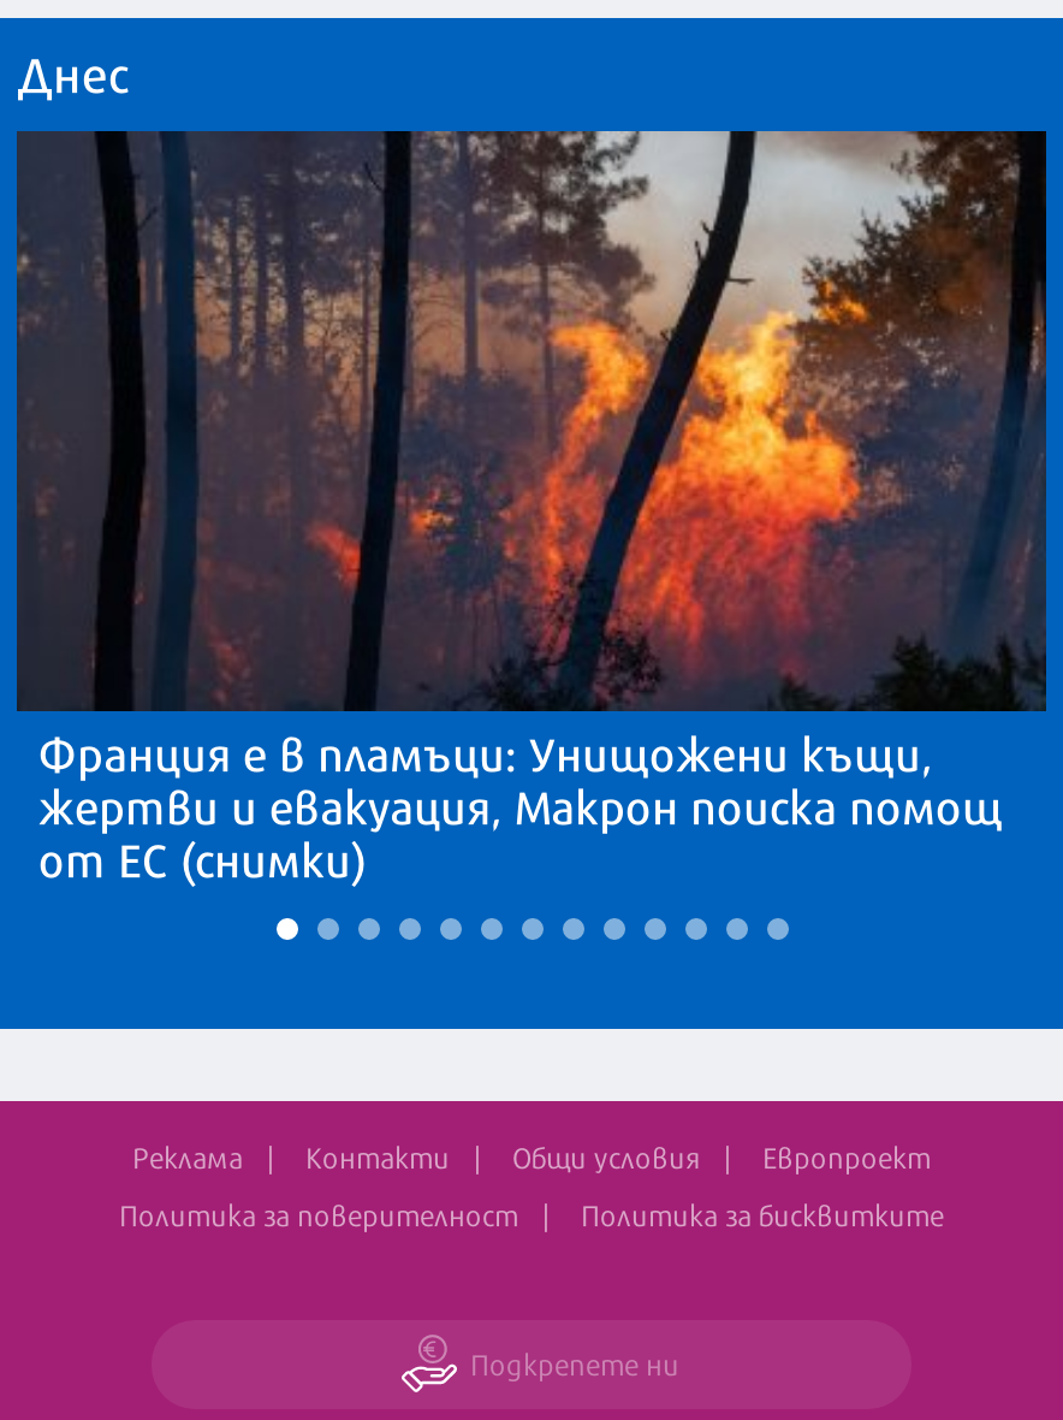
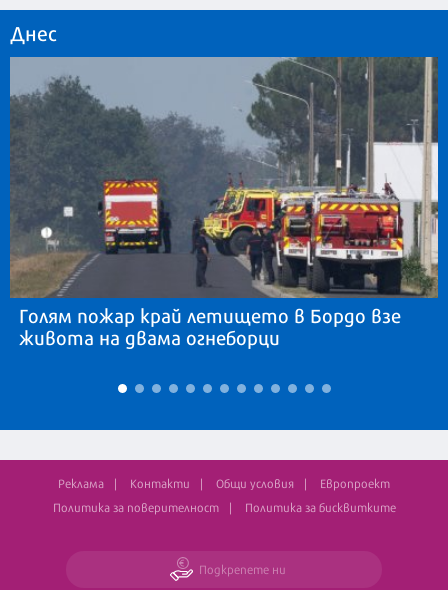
- [image]
- Франция е в пламъци: Унищожени къщи,
- жертви и евакуация, Макрон поиска помощ
- от ЕС (снимки)
+ [image]
+ Голям пожар край летището в Бордо взе
+ живота на двама огнеборци
